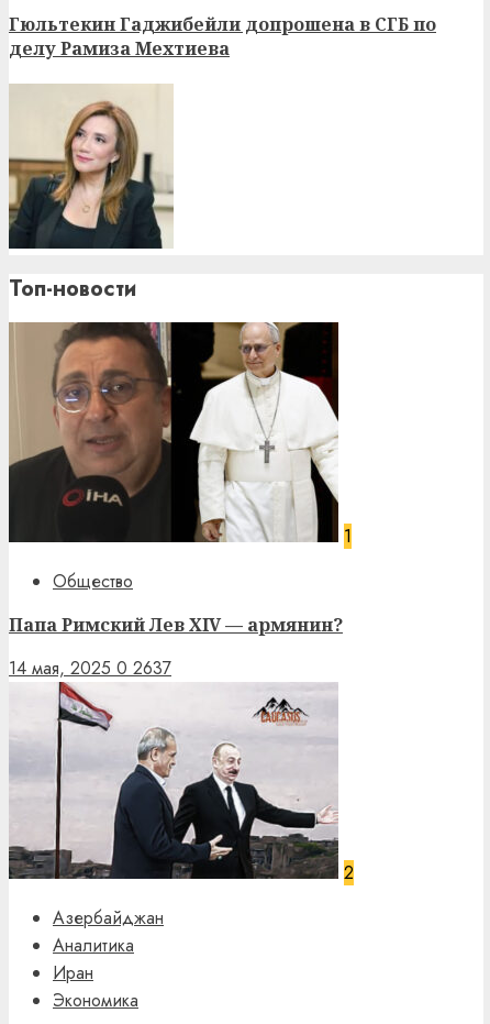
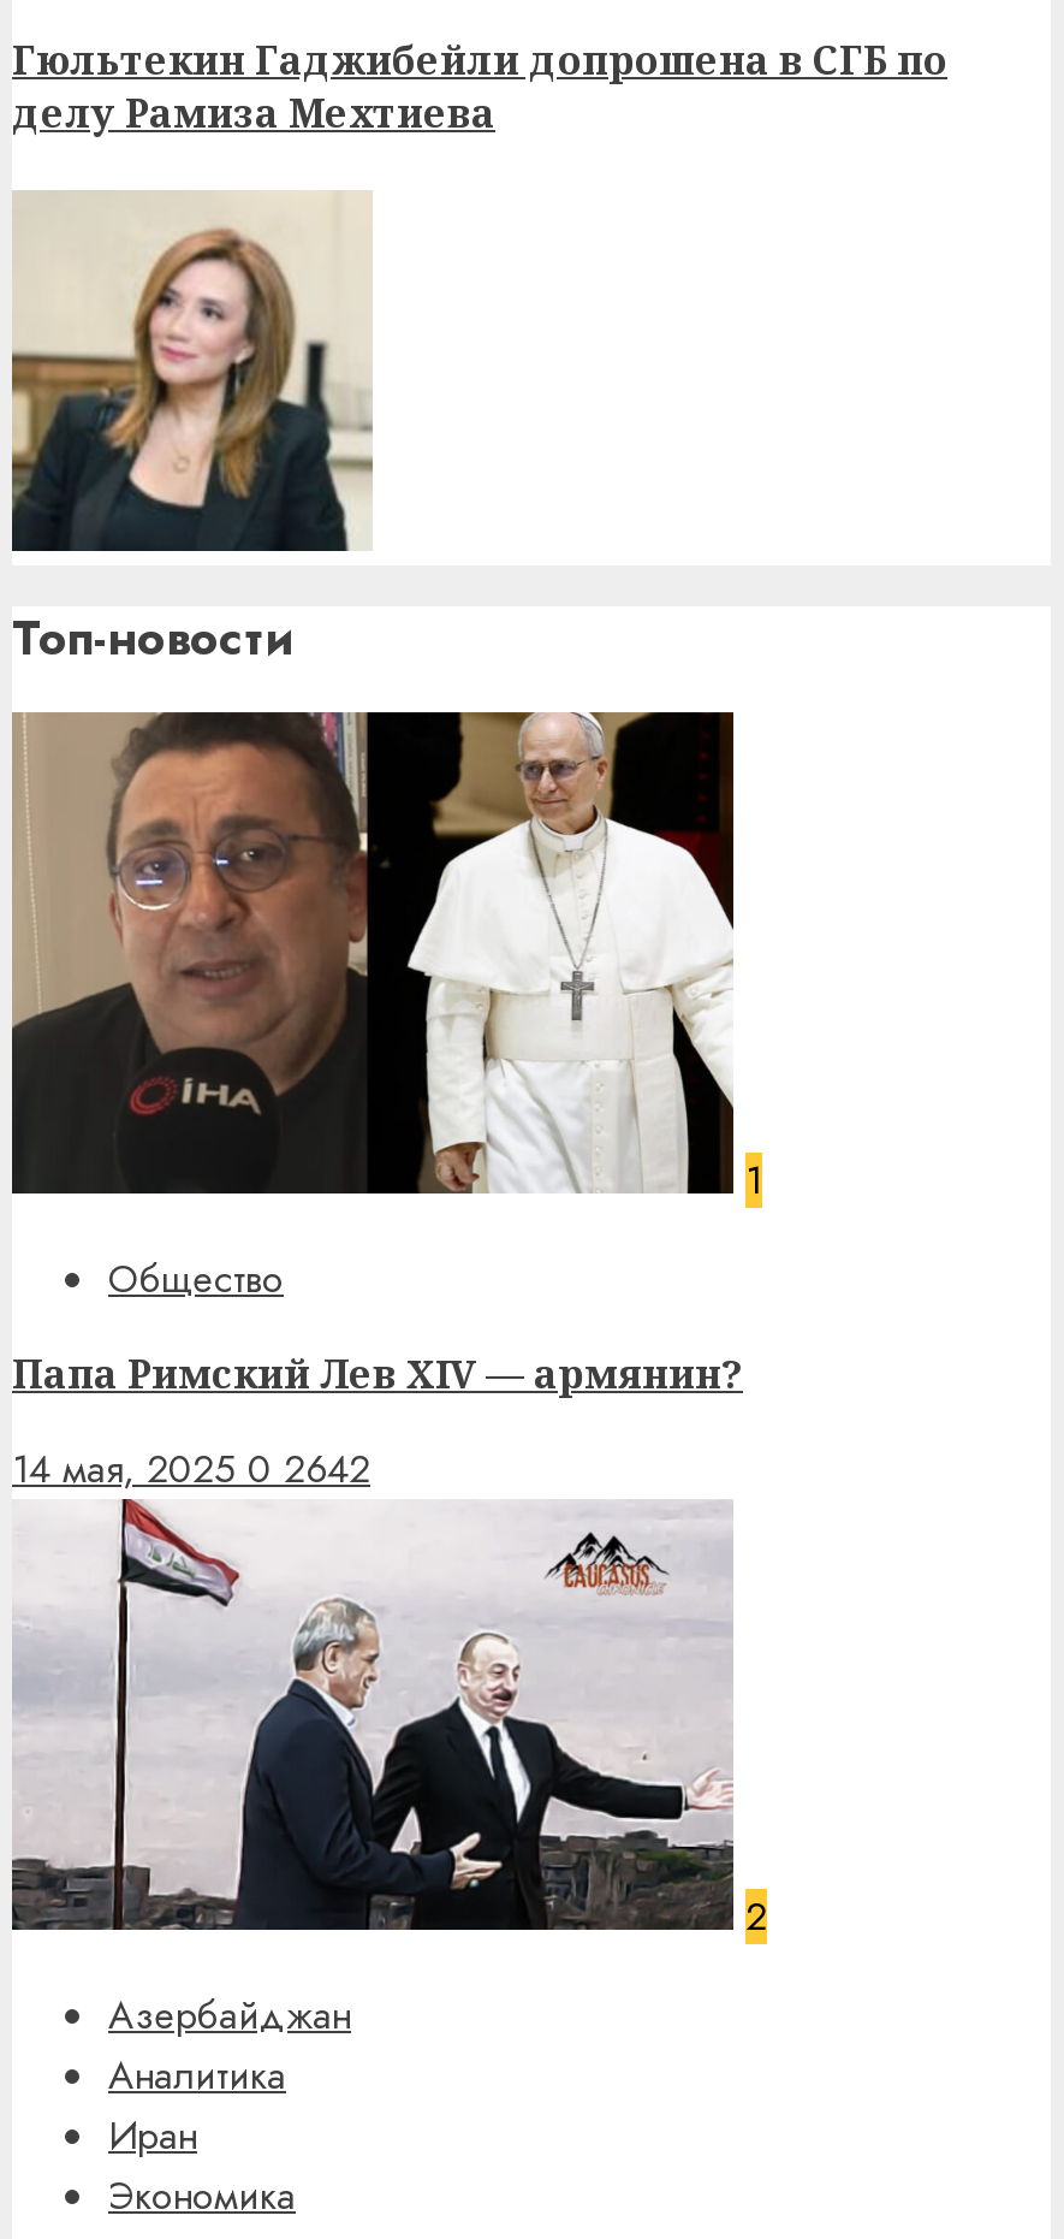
- 14 мая, 2025 0 2637
+ 14 мая, 2025 0 2642
